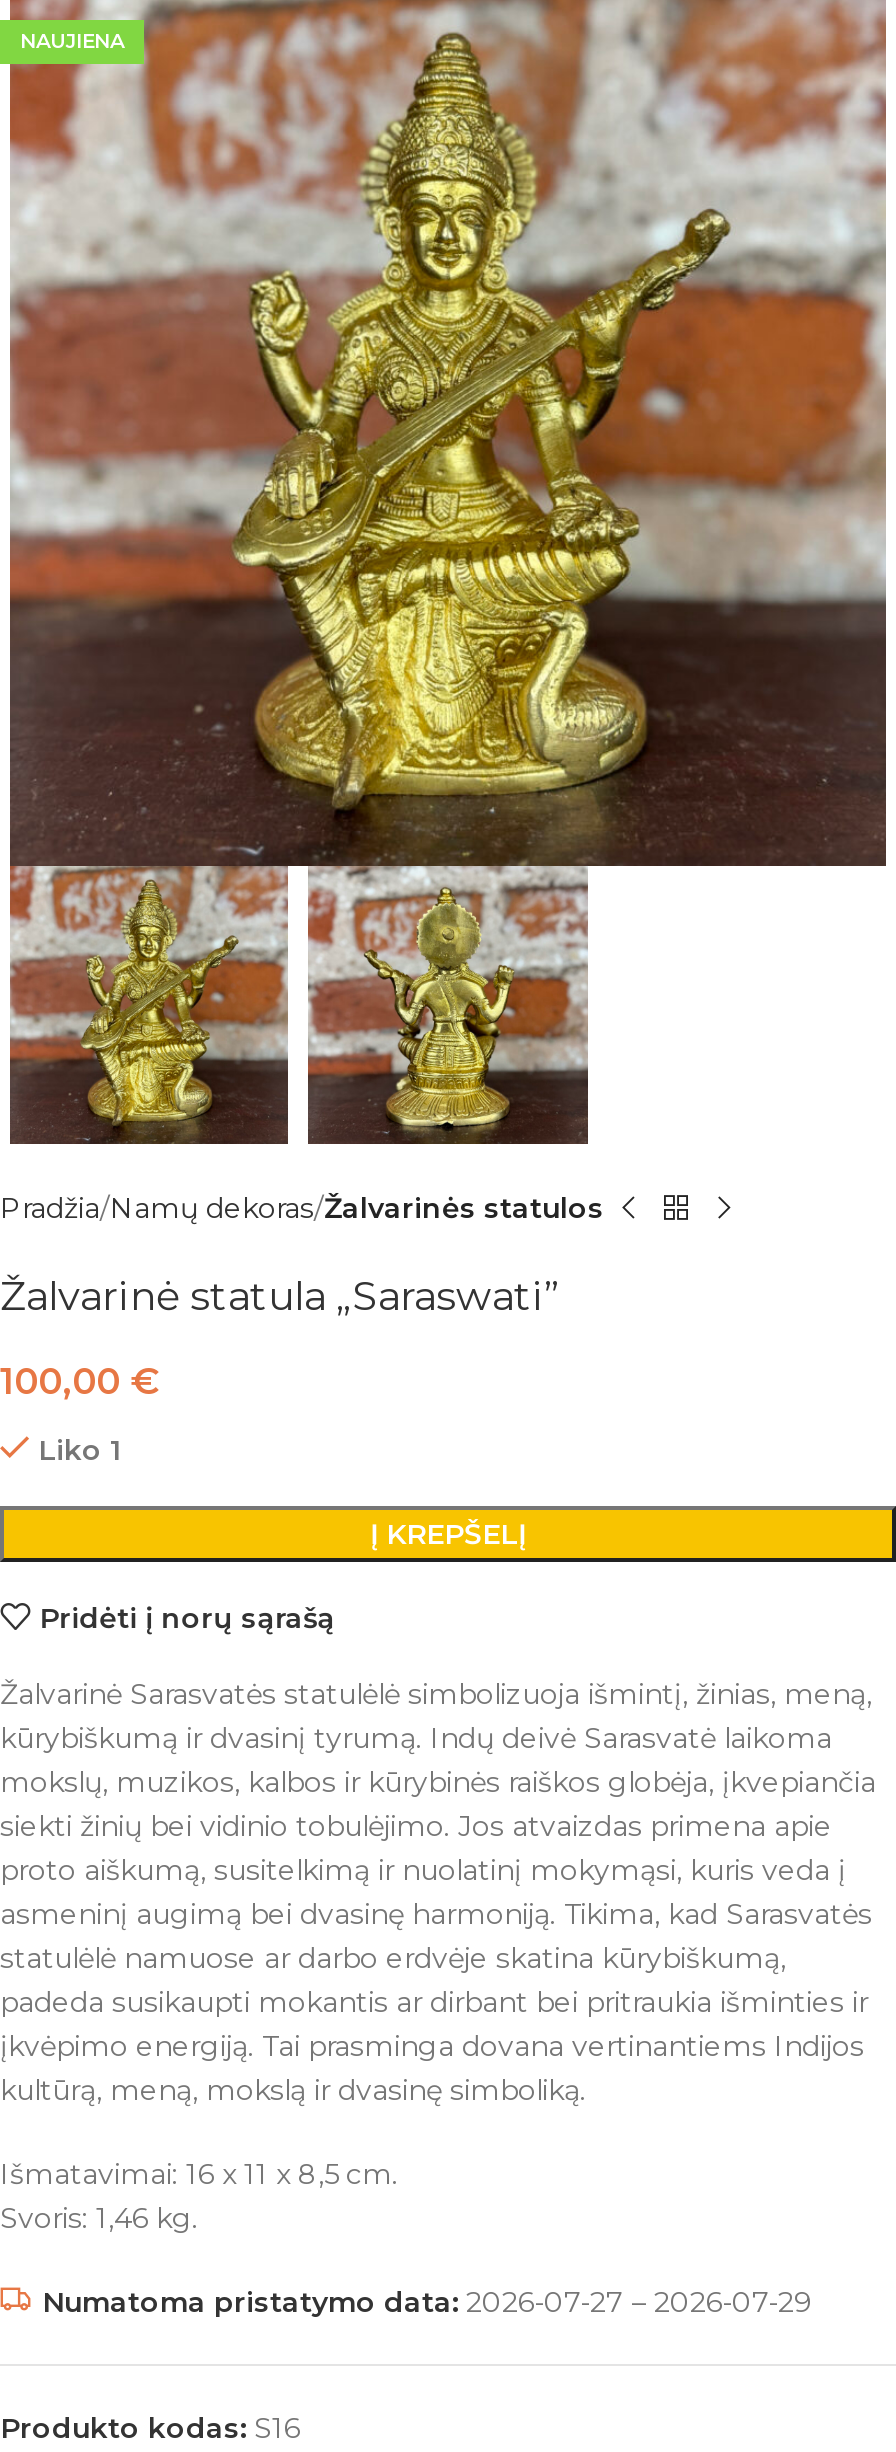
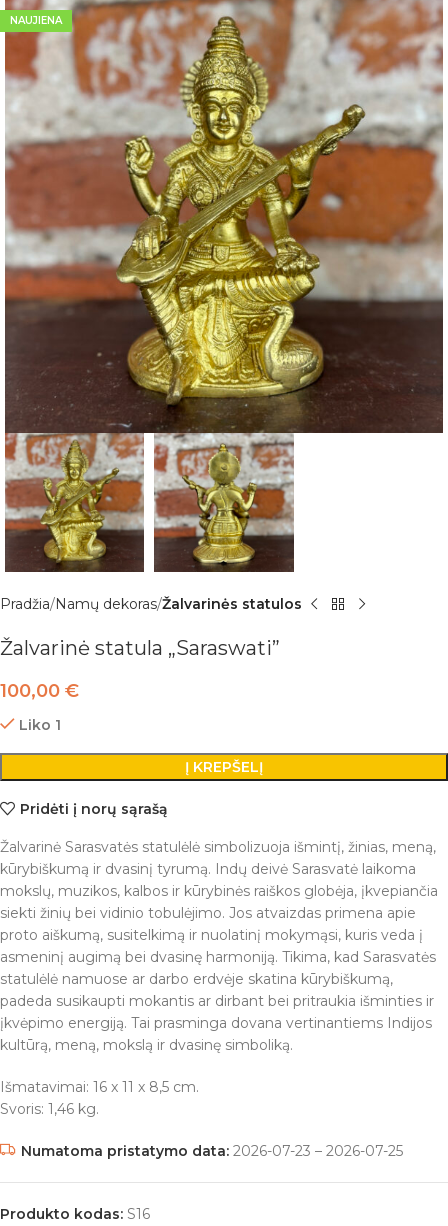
- Numatoma pristatymo data: 2026-07-27 – 2026-07-29
+ Numatoma pristatymo data: 2026-07-23 – 2026-07-25
